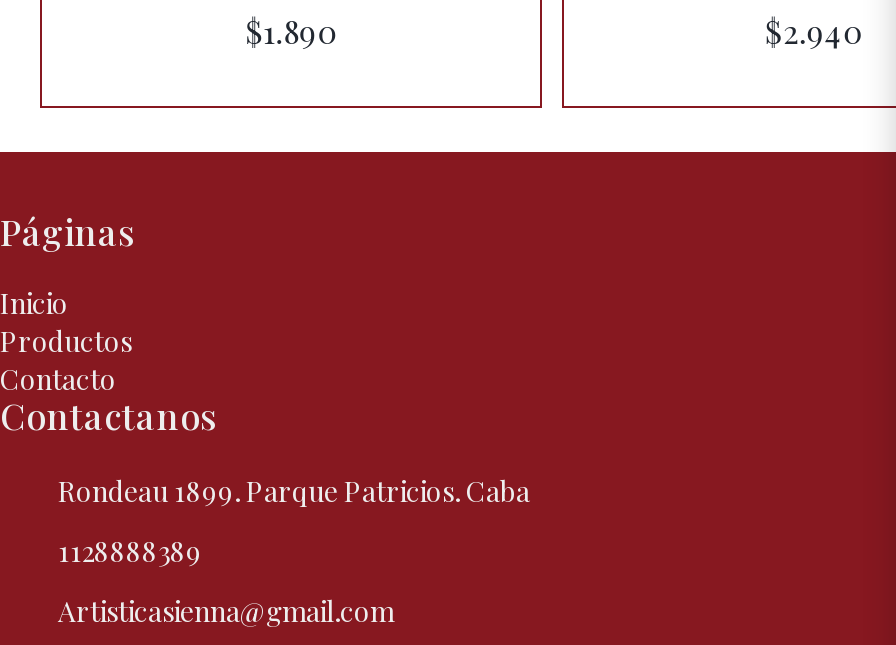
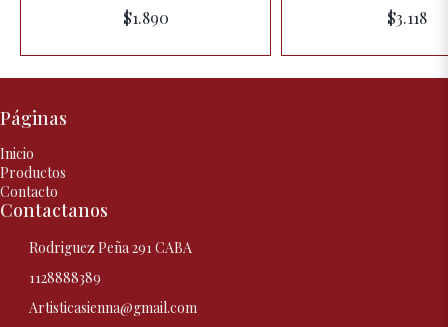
- $2.940
+ $3.118

- Rondeau 1899. Parque Patricios. Caba
+ Rodriguez Peña 291 CABA
